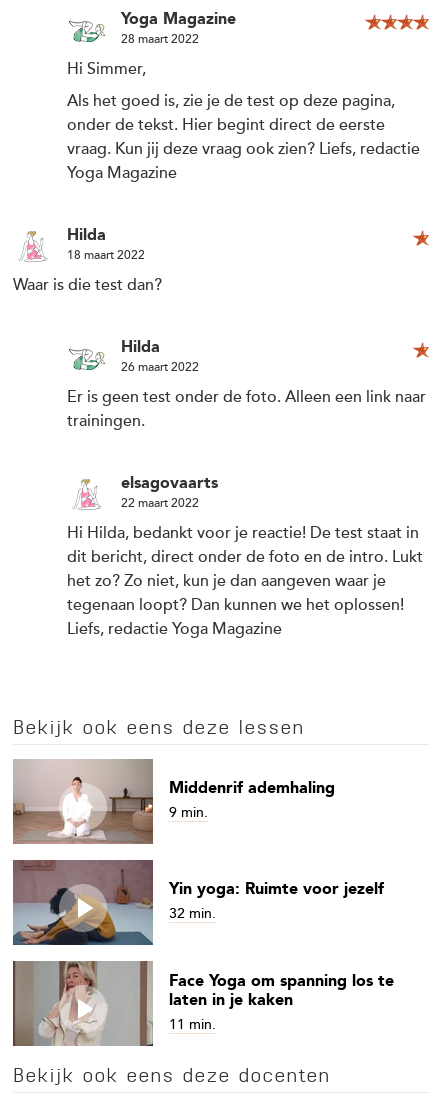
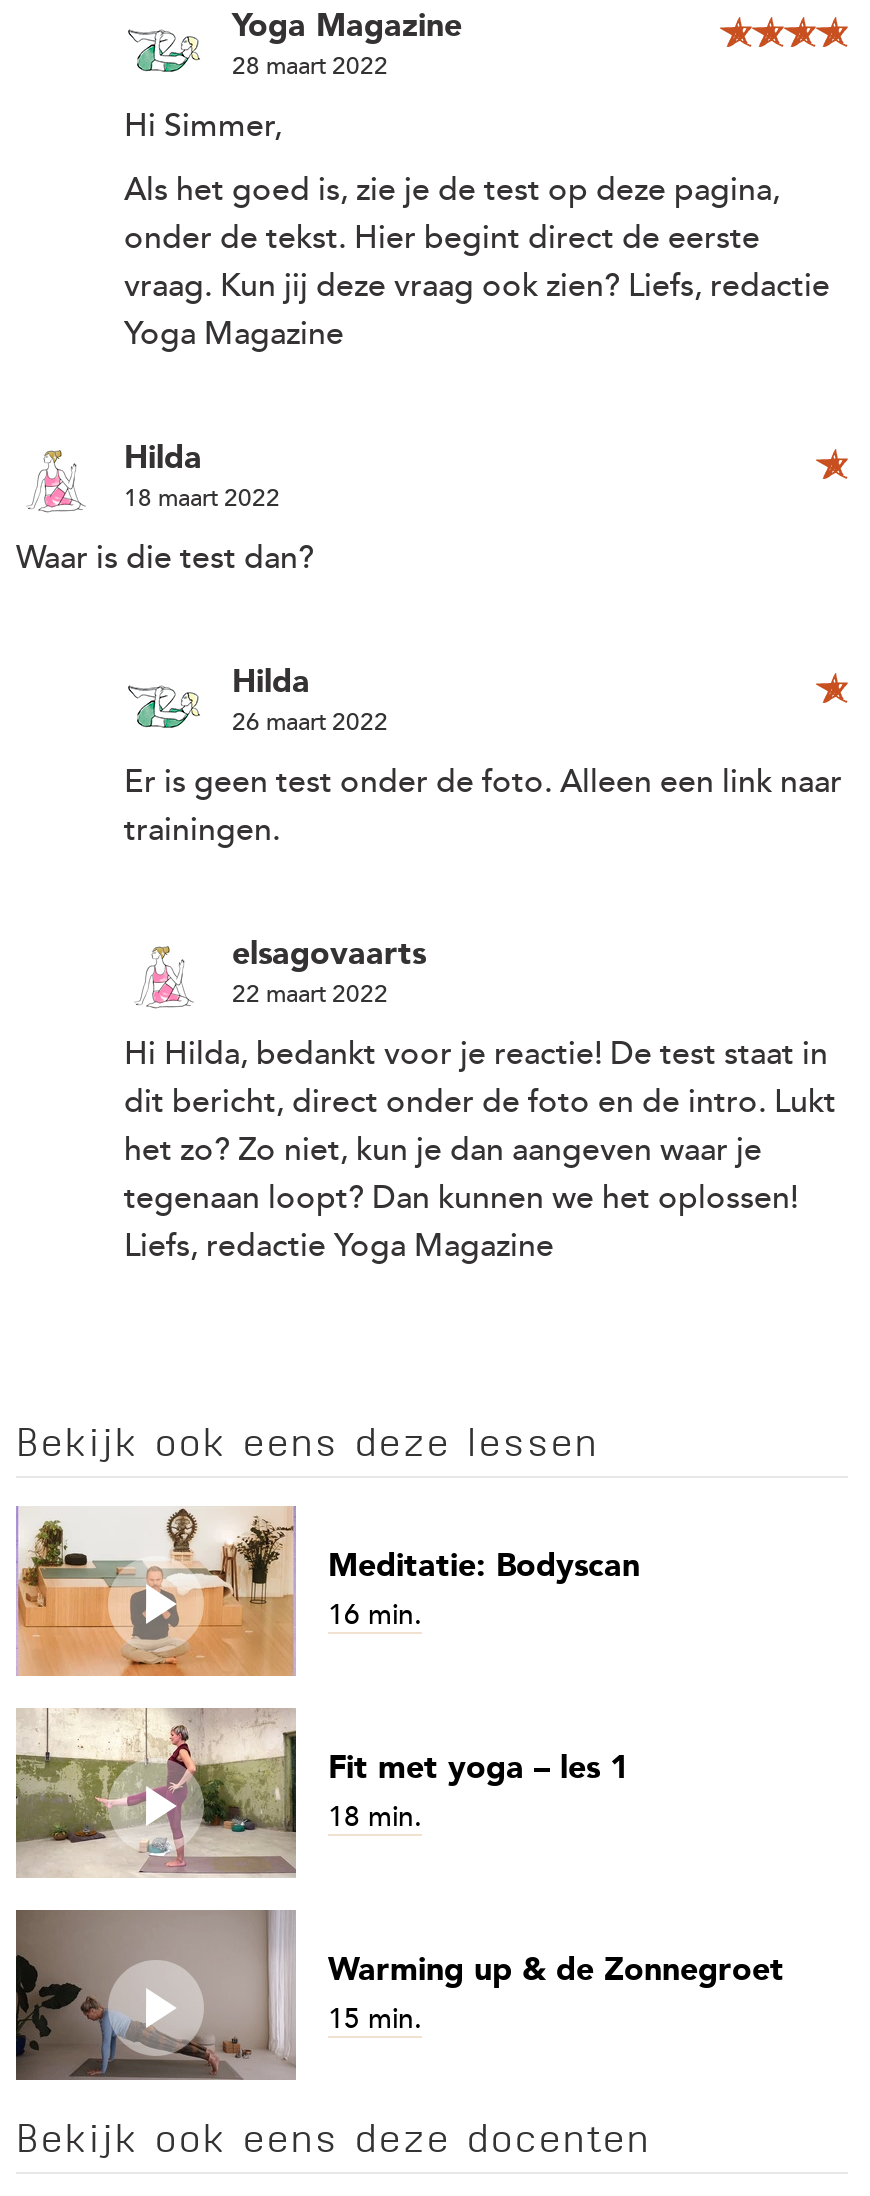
- [image]
- Middenrif ademhaling
+ [image]
+ Meditatie: Bodyscan

- 9 min.
+ 16 min.

- [image]
- Yin yoga: Ruimte voor jezelf
+ [image]
+ Fit met yoga – les 1

- 32 min.
+ 18 min.

- [image]
- Face Yoga om spanning los te
- laten in je kaken
+ [image]
+ Warming up & de Zonnegroet

- 11 min.
+ 15 min.
